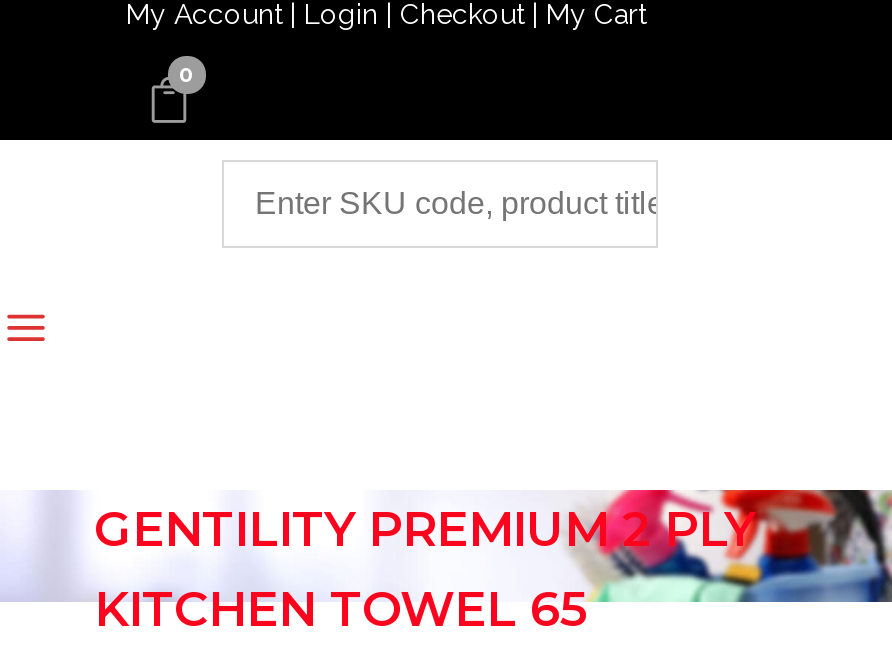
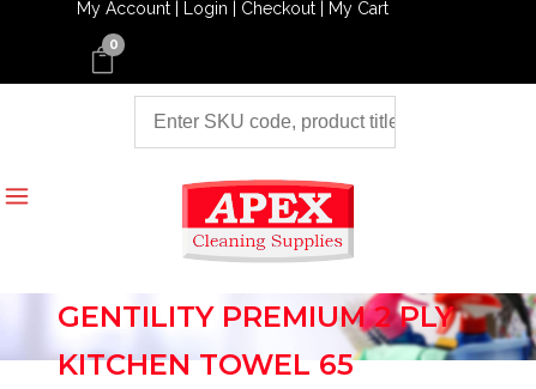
+ [image]
